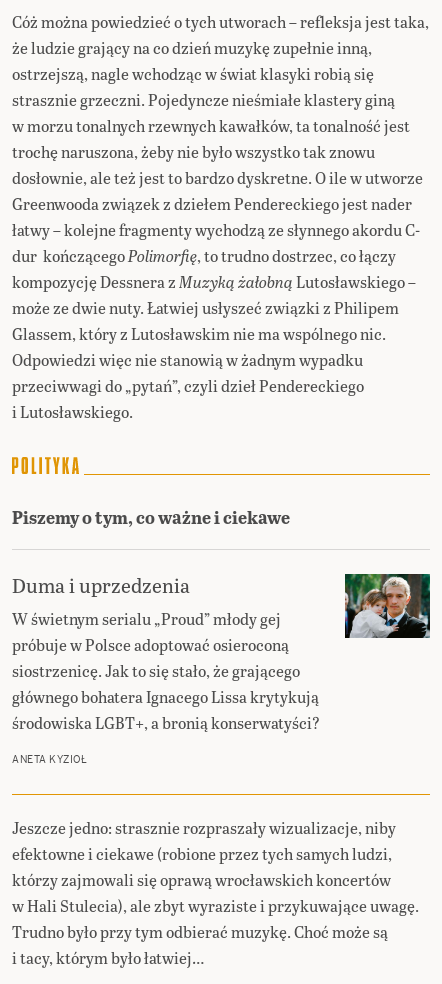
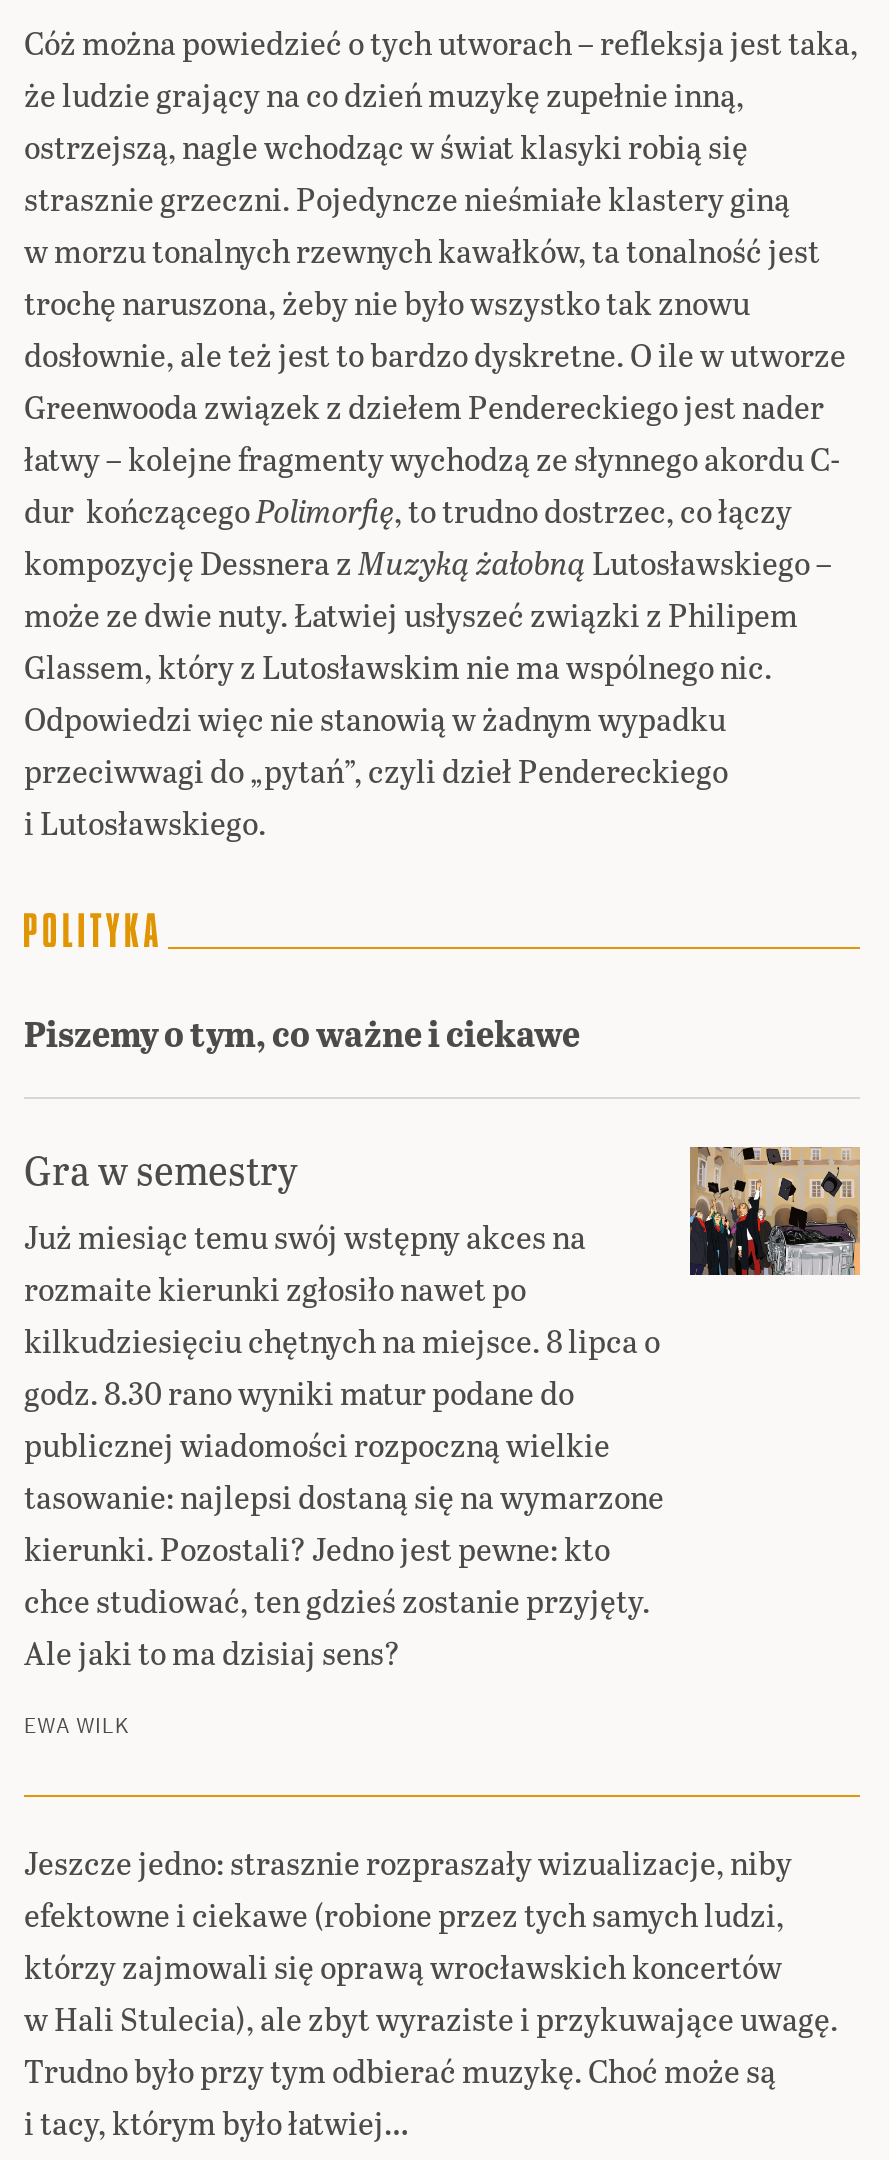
- [image]
- Duma i uprzedzenia
- W świetnym serialu „Proud” młody gej
- próbuje w Polsce adoptować osieroconą
- siostrzenicę. Jak to się stało, że grającego
- głównego bohatera Ignacego Lissa krytykują
- środowiska LGBT+, a bronią konserwatyści?
+ [image]
+ Gra w semestry
+ Już miesiąc temu swój wstępny akces na
+ rozmaite kierunki zgłosiło nawet po
+ kilkudziesięciu chętnych na miejsce. 8 lipca o
+ godz. 8.30 rano wyniki matur podane do
+ publicznej wiadomości rozpoczną wielkie
+ tasowanie: najlepsi dostaną się na wymarzone
+ kierunki. Pozostali? Jedno jest pewne: kto
+ chce studiować, ten gdzieś zostanie przyjęty.
+ Ale jaki to ma dzisiaj sens?

- ANETA KYZIOŁ
+ EWA WILK
